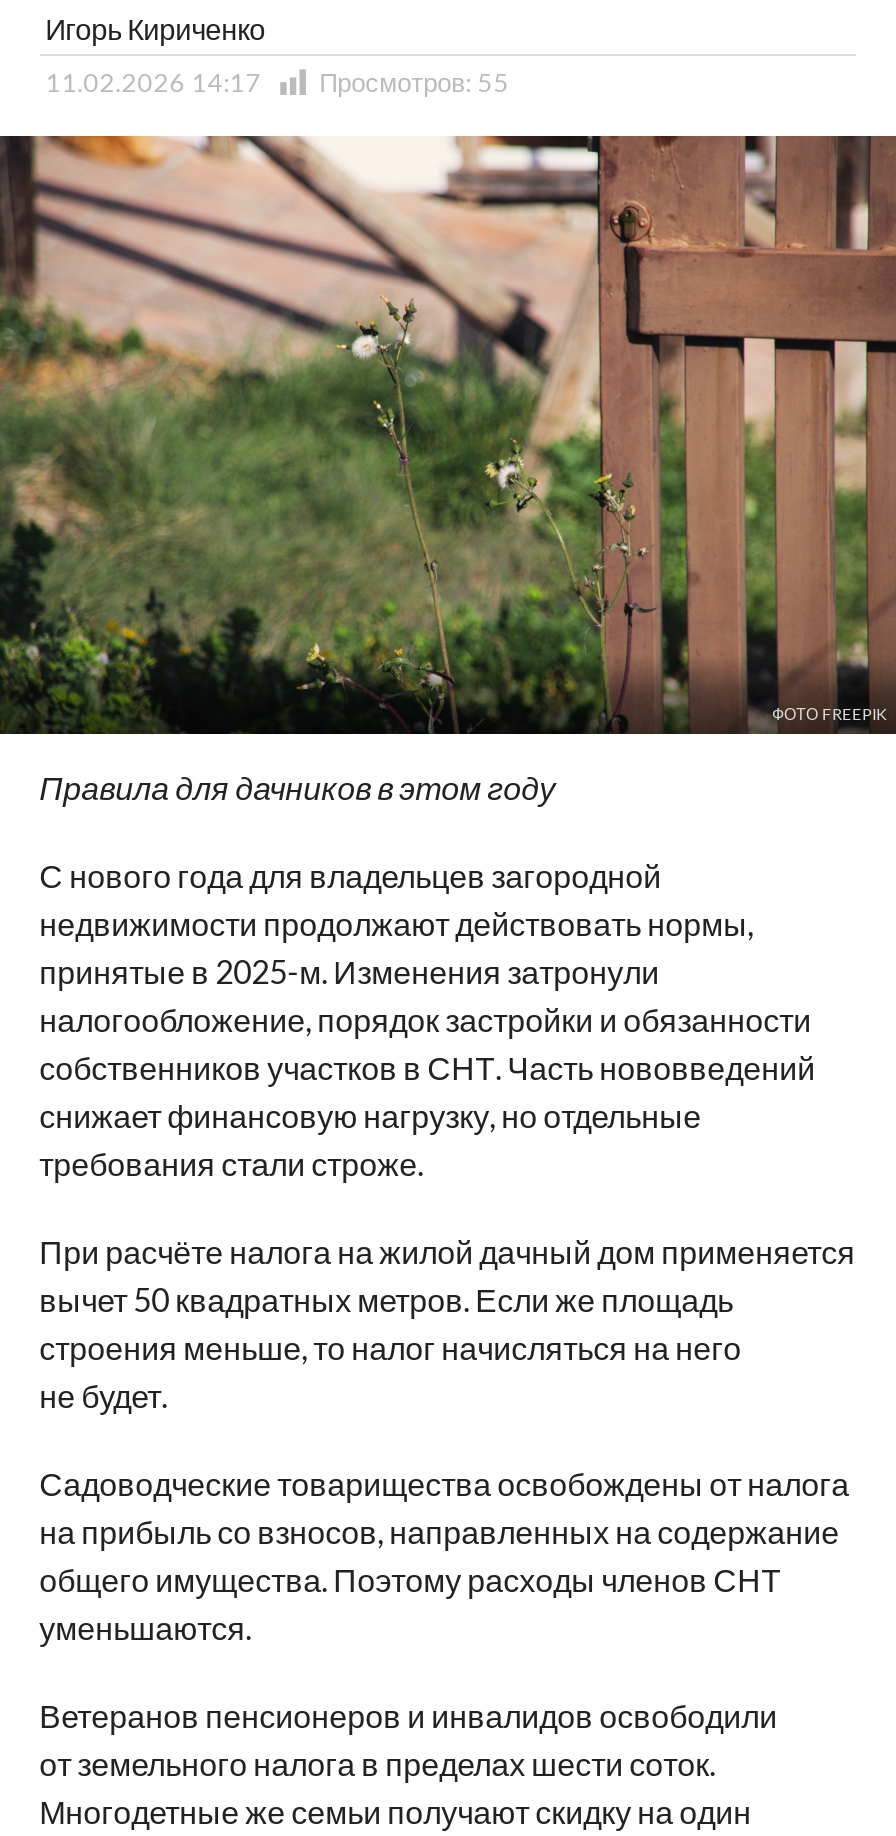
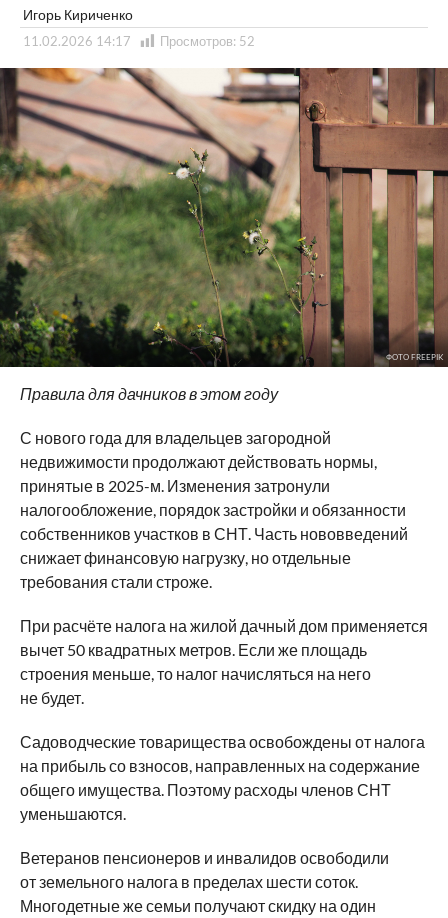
- 11.02.2026 14:17 Просмотров: 55
+ 11.02.2026 14:17 Просмотров: 52
